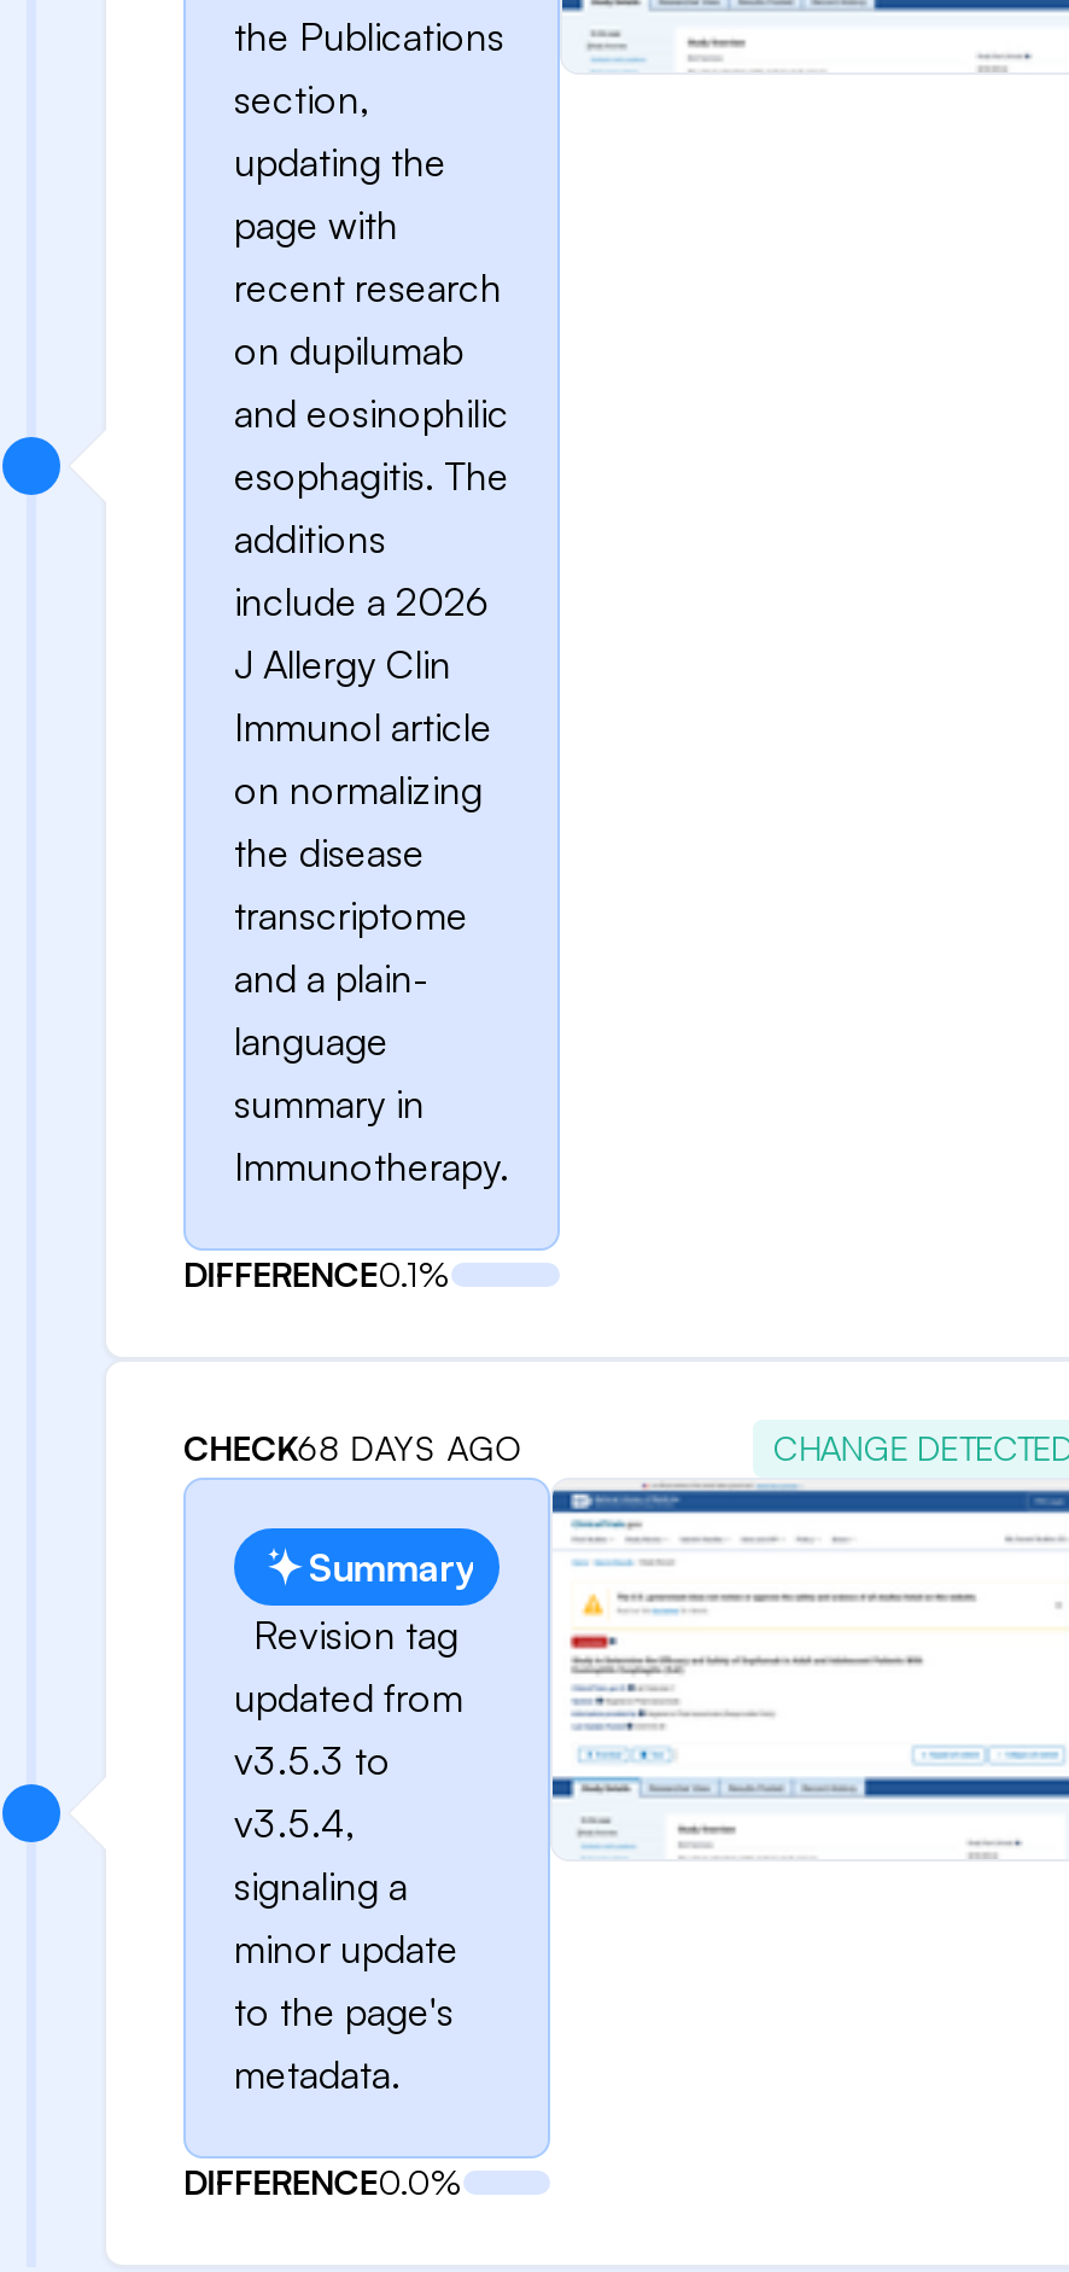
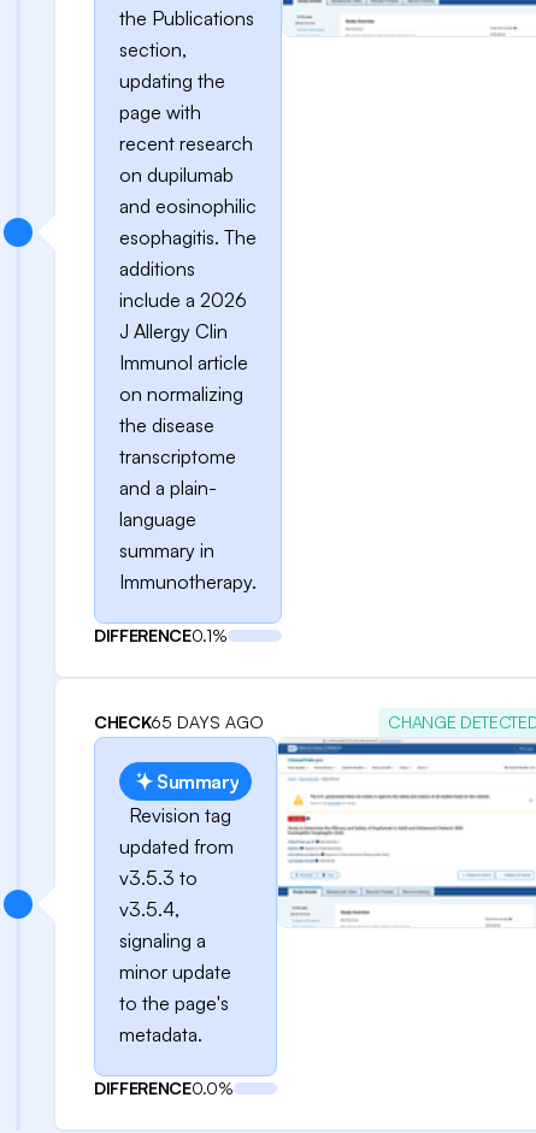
- CHECK68 DAYS AGO
+ CHECK65 DAYS AGO
